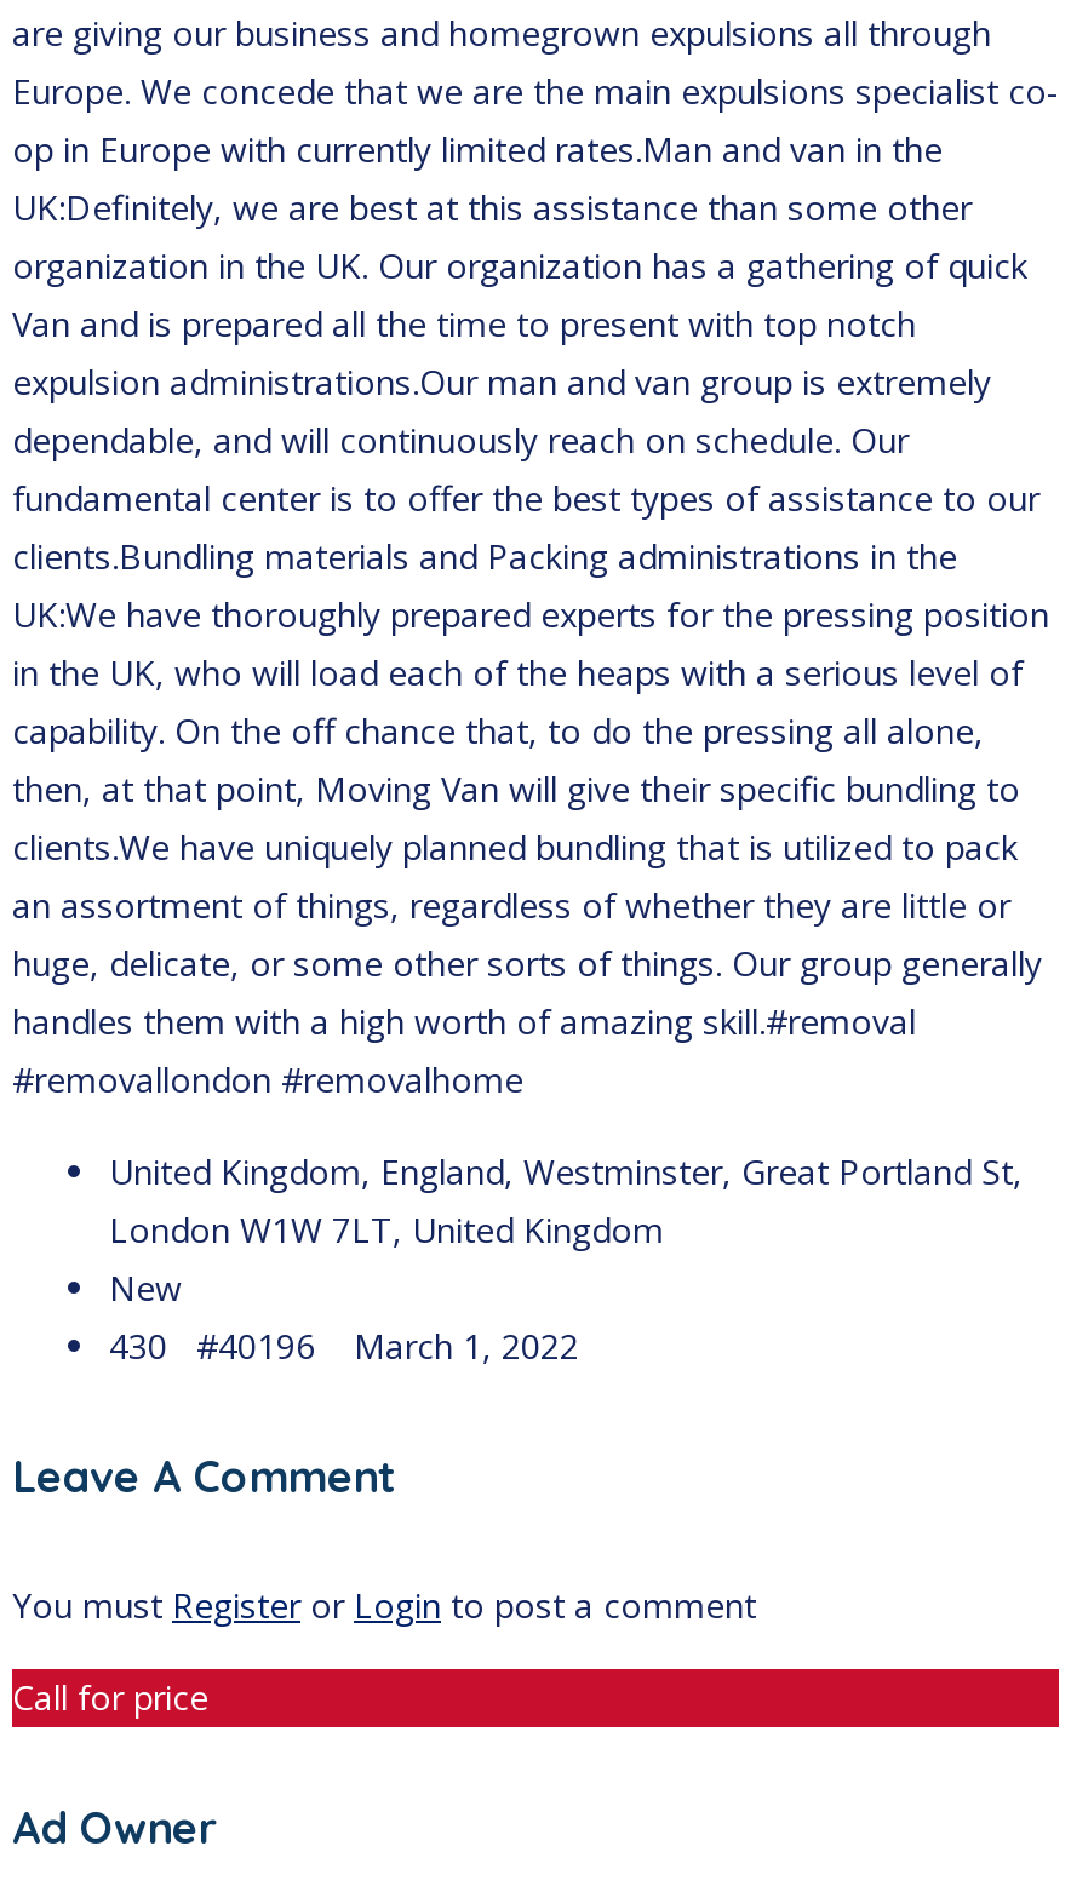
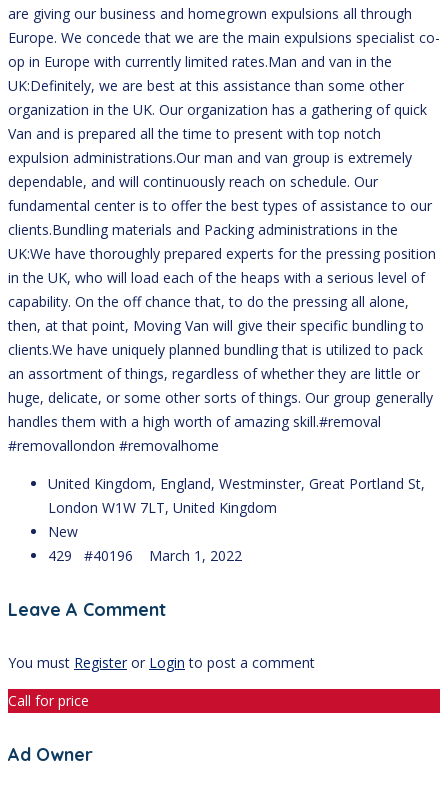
- 430 #40196 March 1, 2022
+ 429 #40196 March 1, 2022
